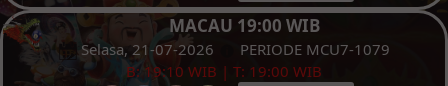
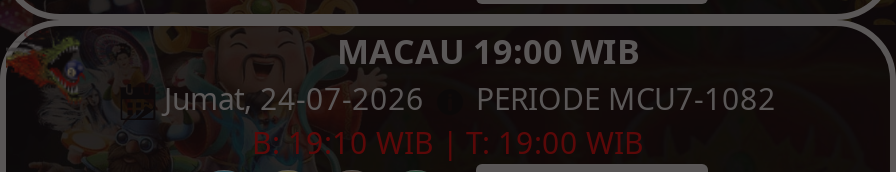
- Selasa, 21-07-2026
- PERIODE MCU7-1079
+ Jumat, 24-07-2026
+ PERIODE MCU7-1082
